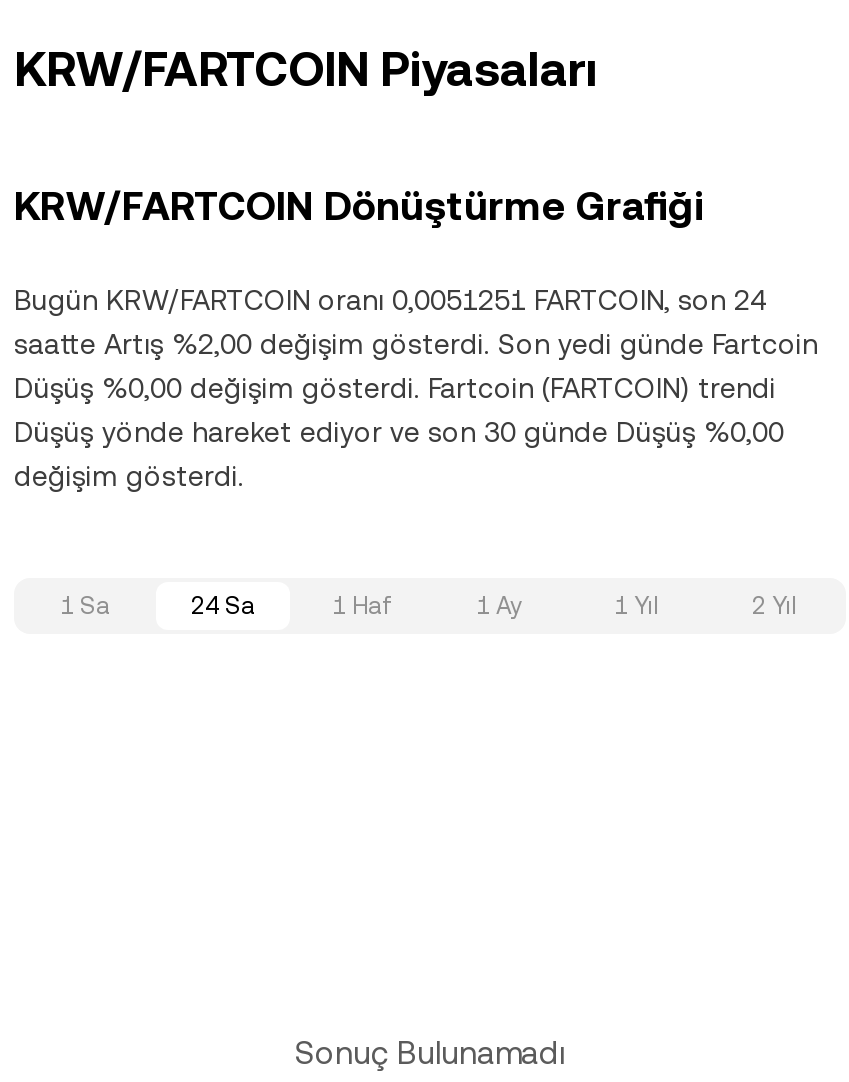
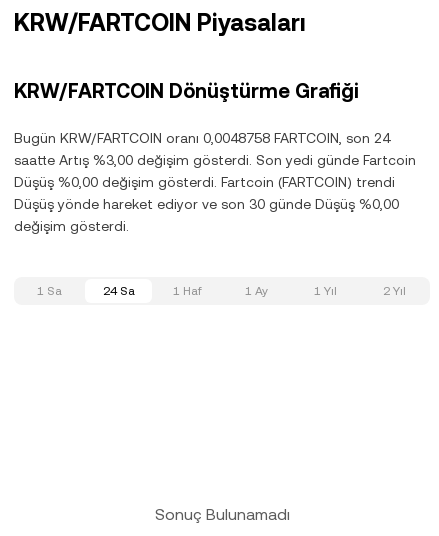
- Bugün KRW/FARTCOIN oranı 0,0051251 FARTCOIN, son 24
+ Bugün KRW/FARTCOIN oranı 0,0048758 FARTCOIN, son 24

- saatte Artış %2,00 değişim gösterdi. Son yedi günde Fartcoin
+ saatte Artış %3,00 değişim gösterdi. Son yedi günde Fartcoin
